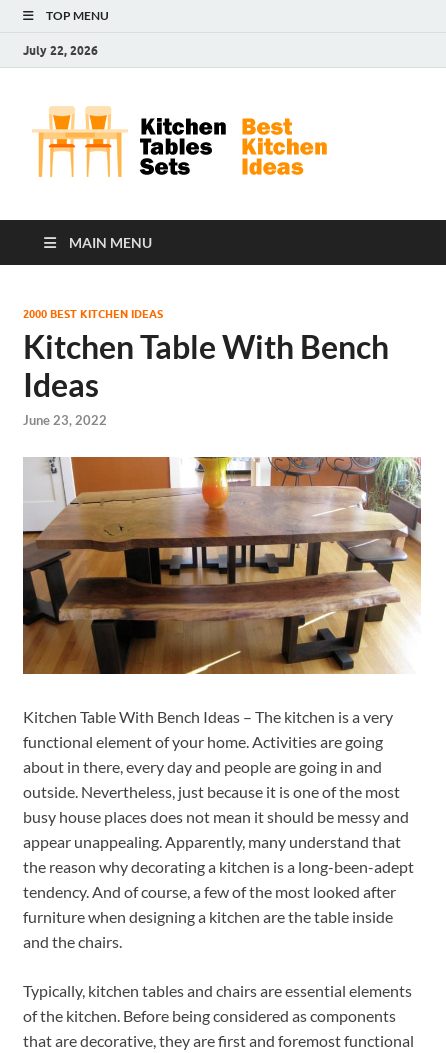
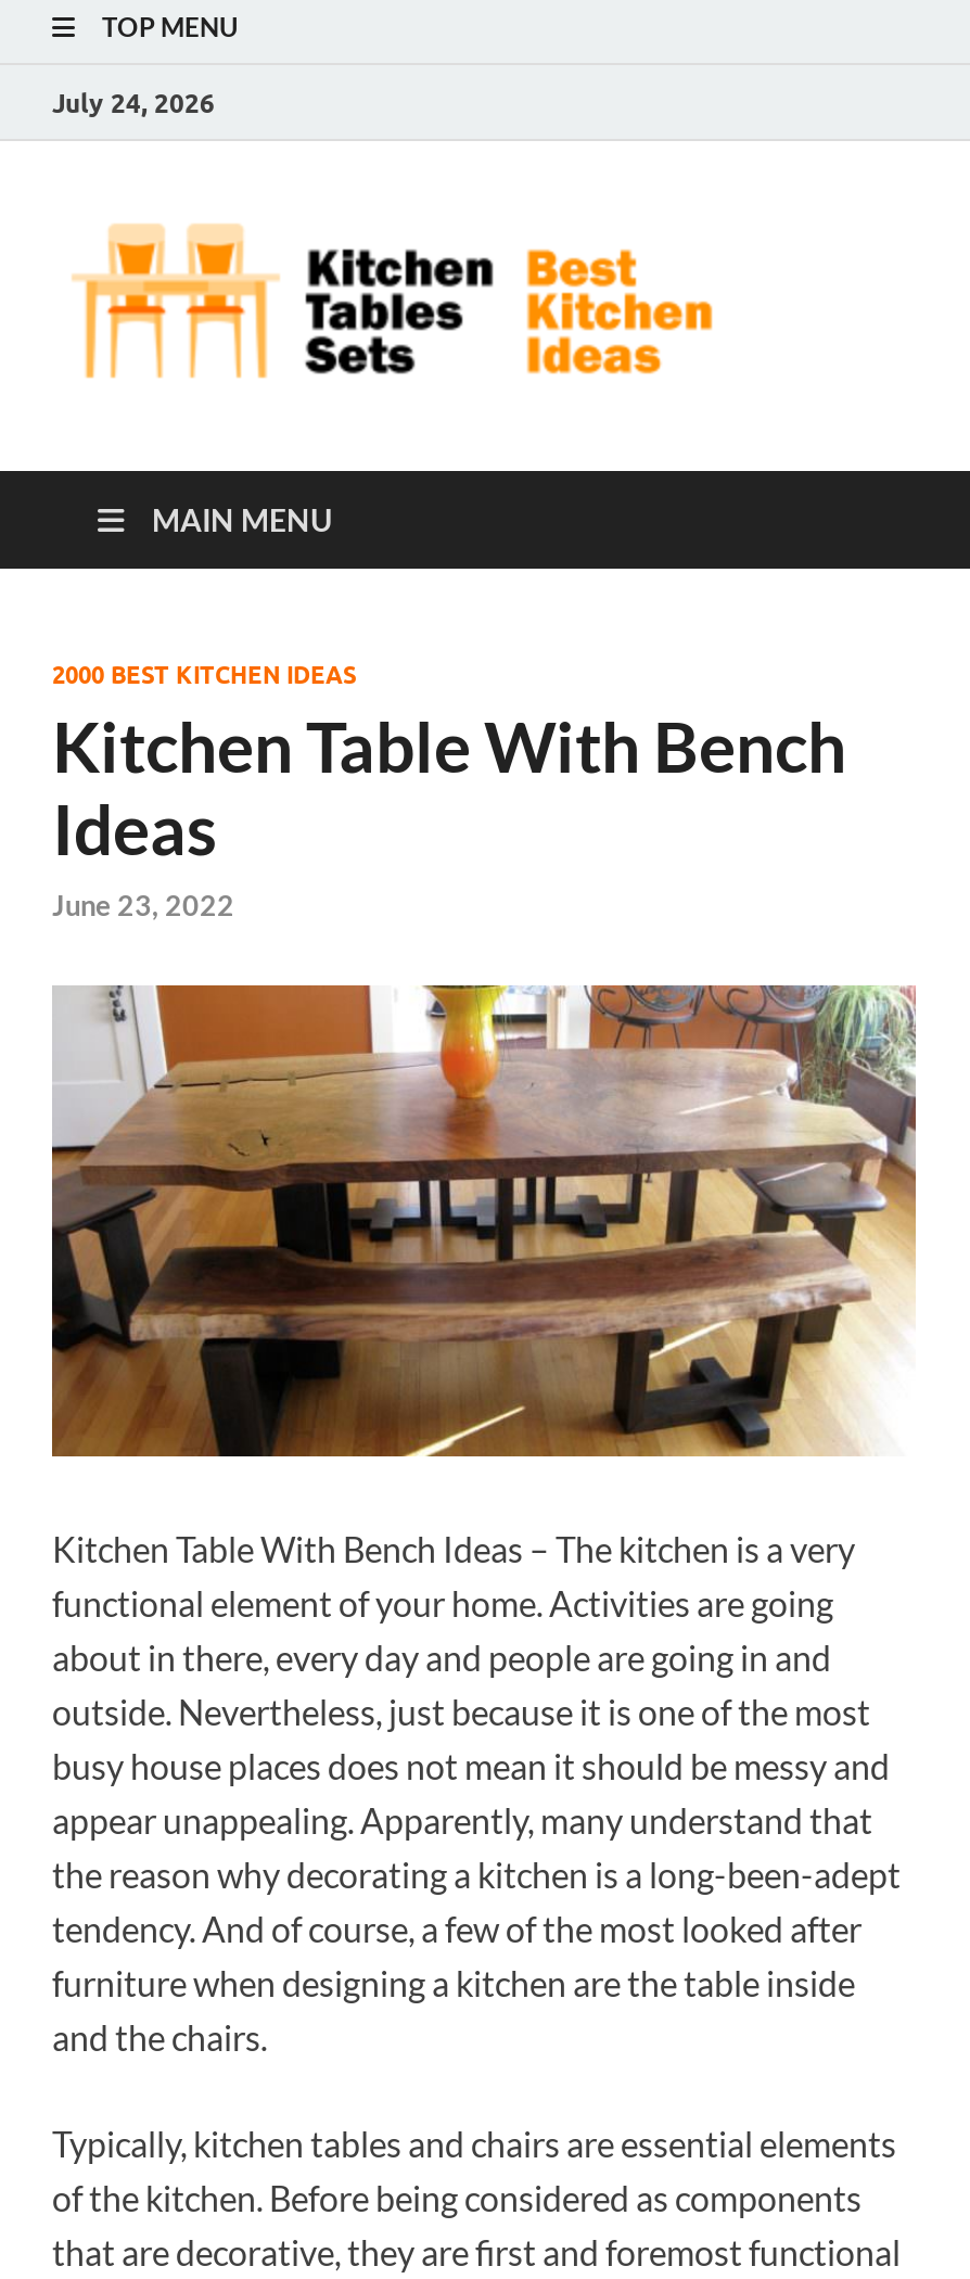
- July 22, 2026
+ July 24, 2026
